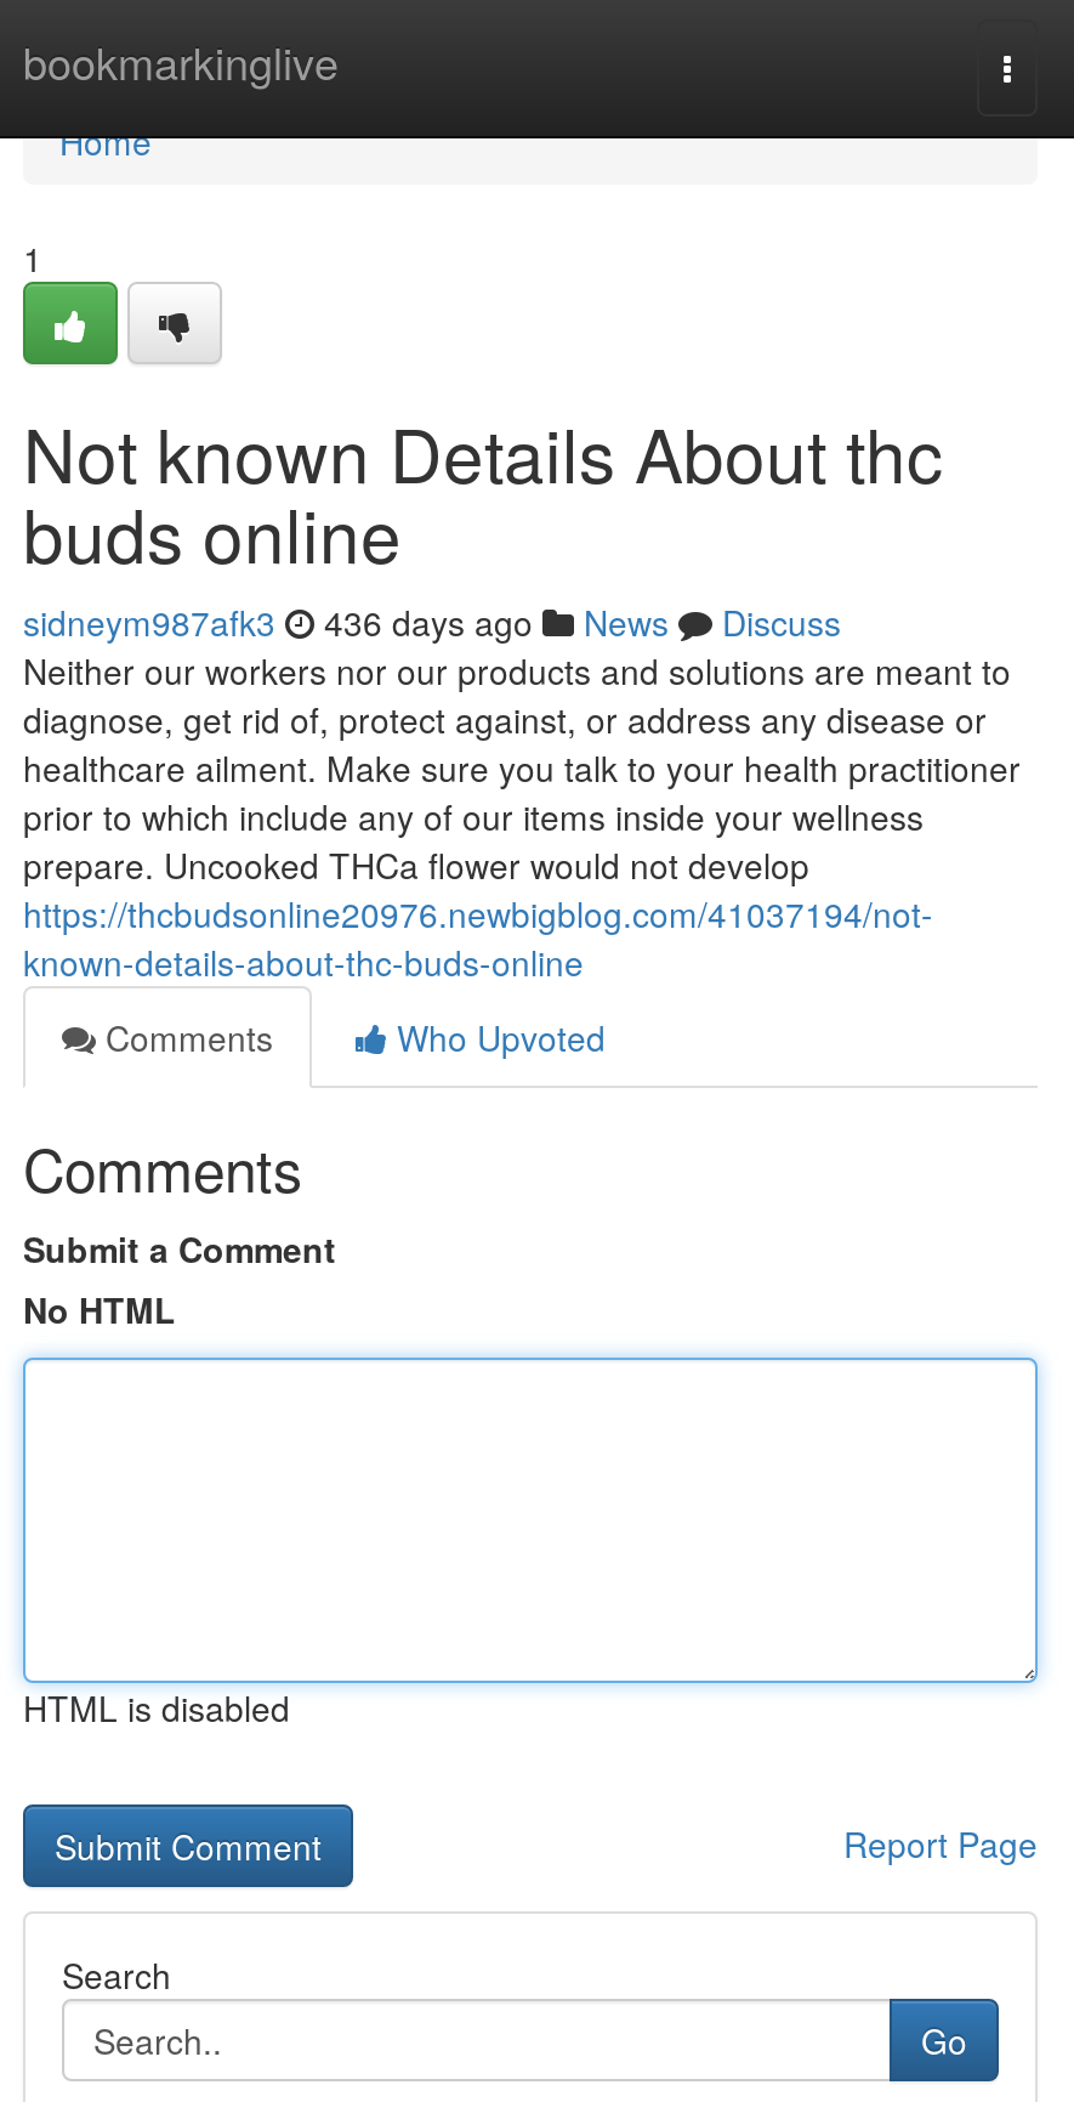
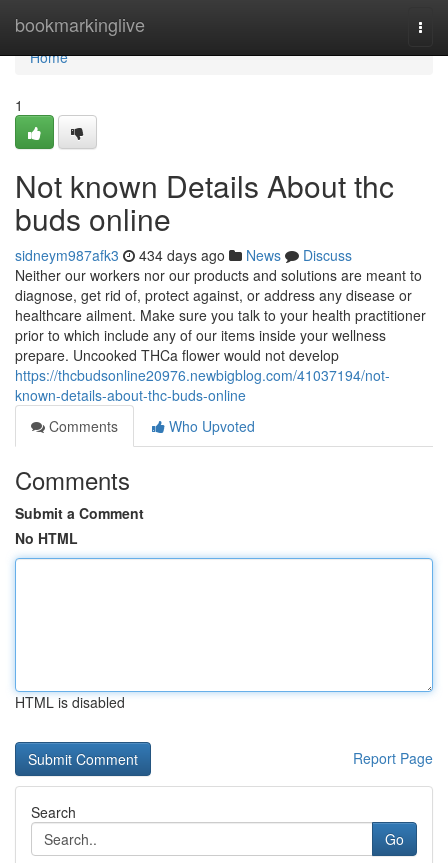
- sidneym987afk3 436 days ago News Discuss
+ sidneym987afk3 434 days ago News Discuss
